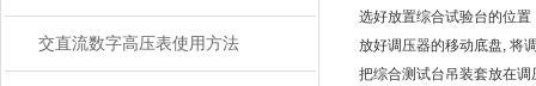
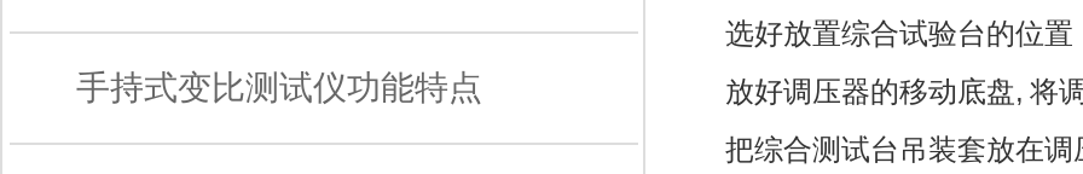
- 交直流数字高压表使用方法
+ 手持式变比测试仪功能特点
